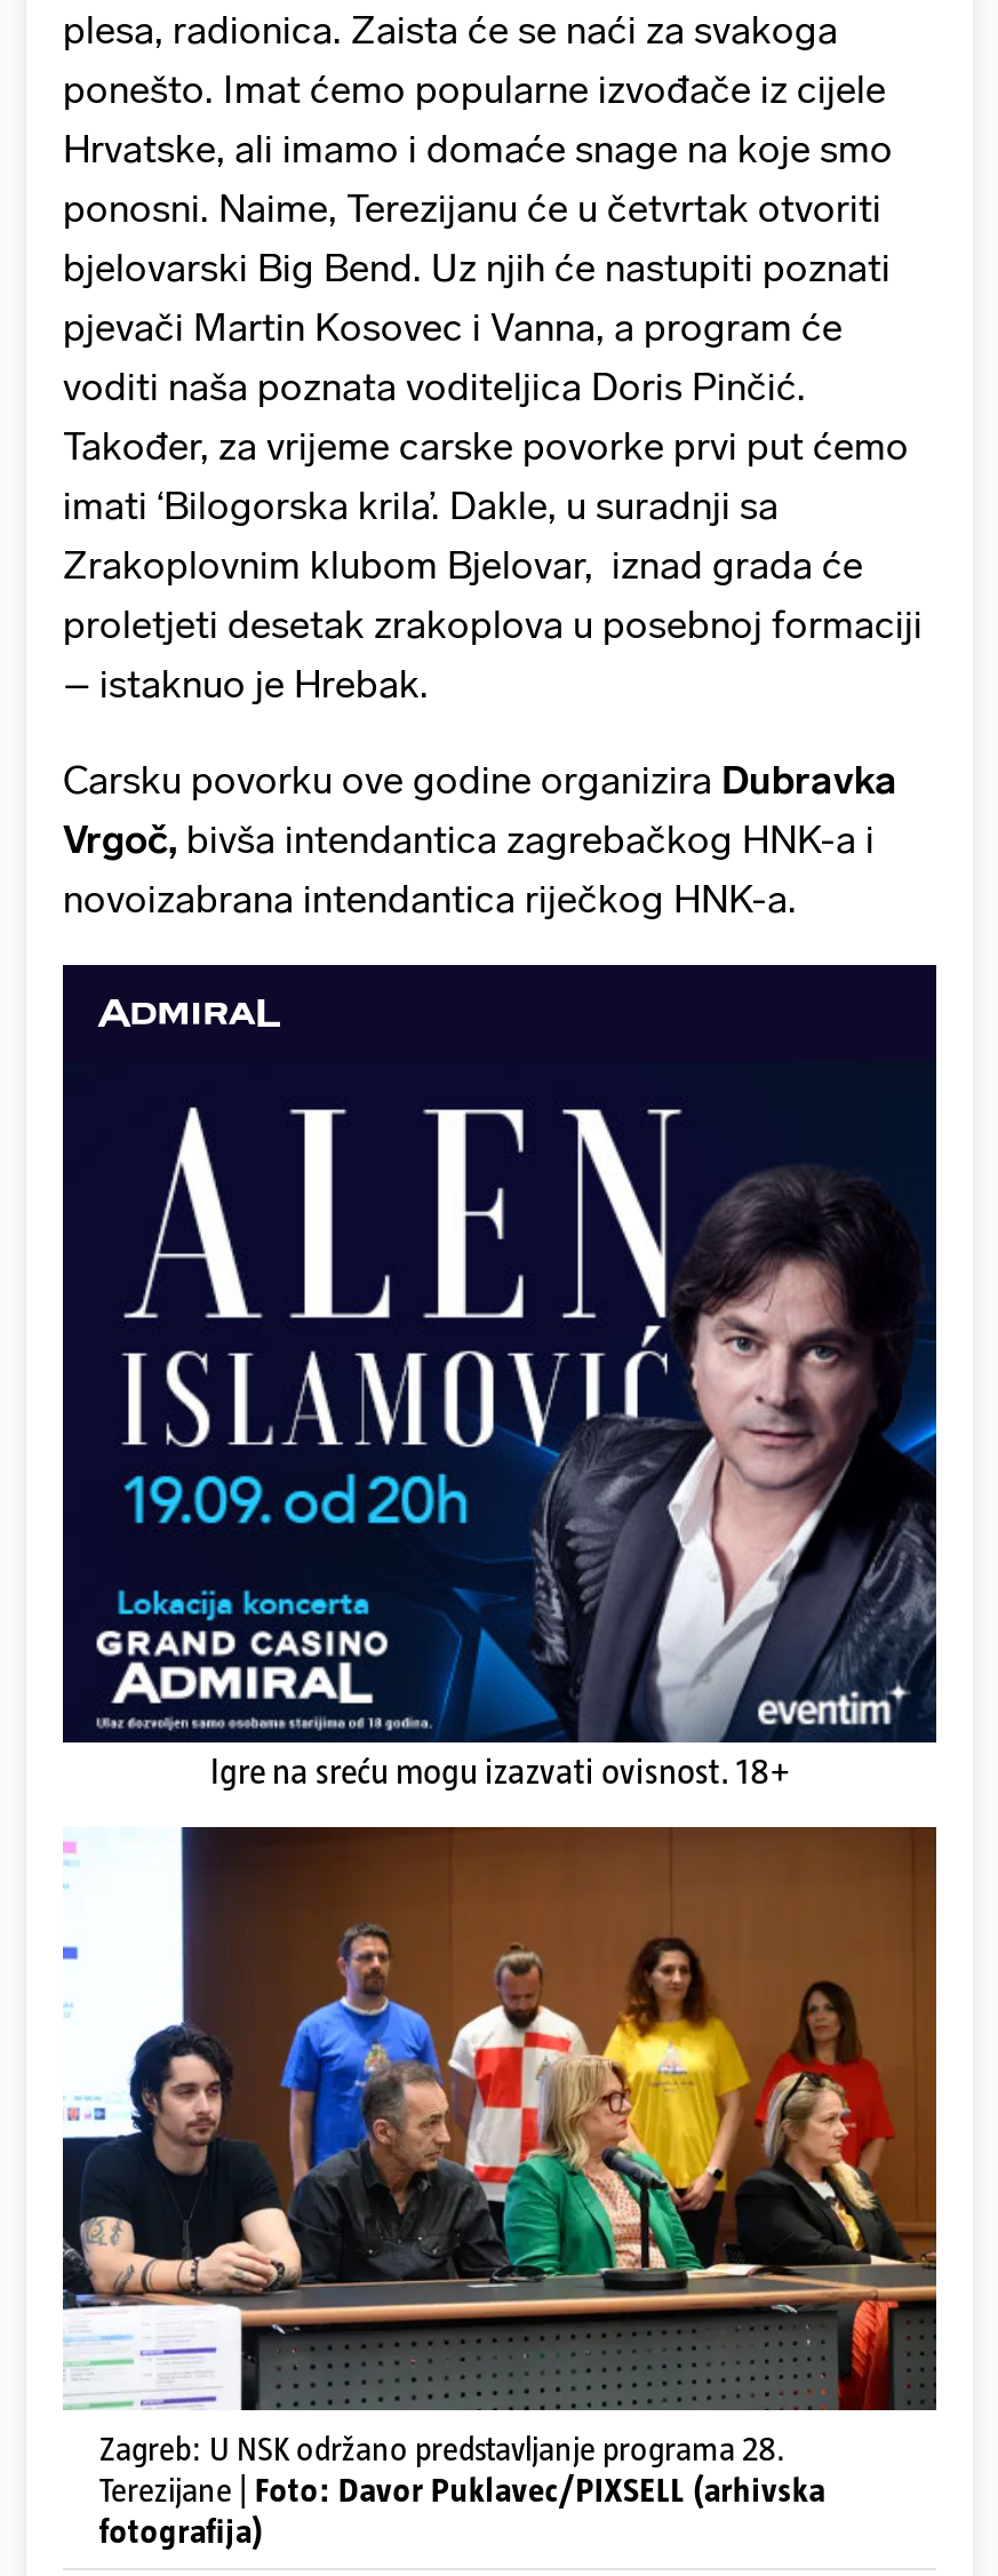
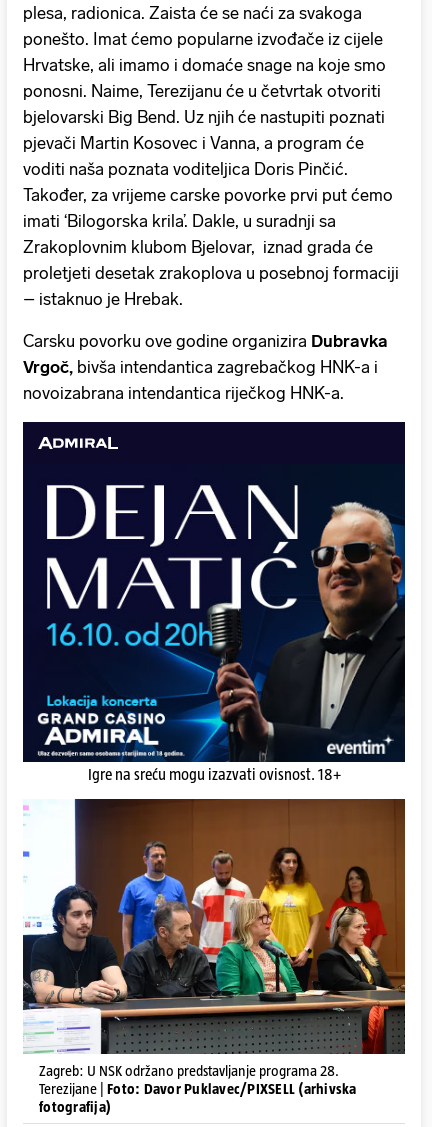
- [image]
+ [image]
